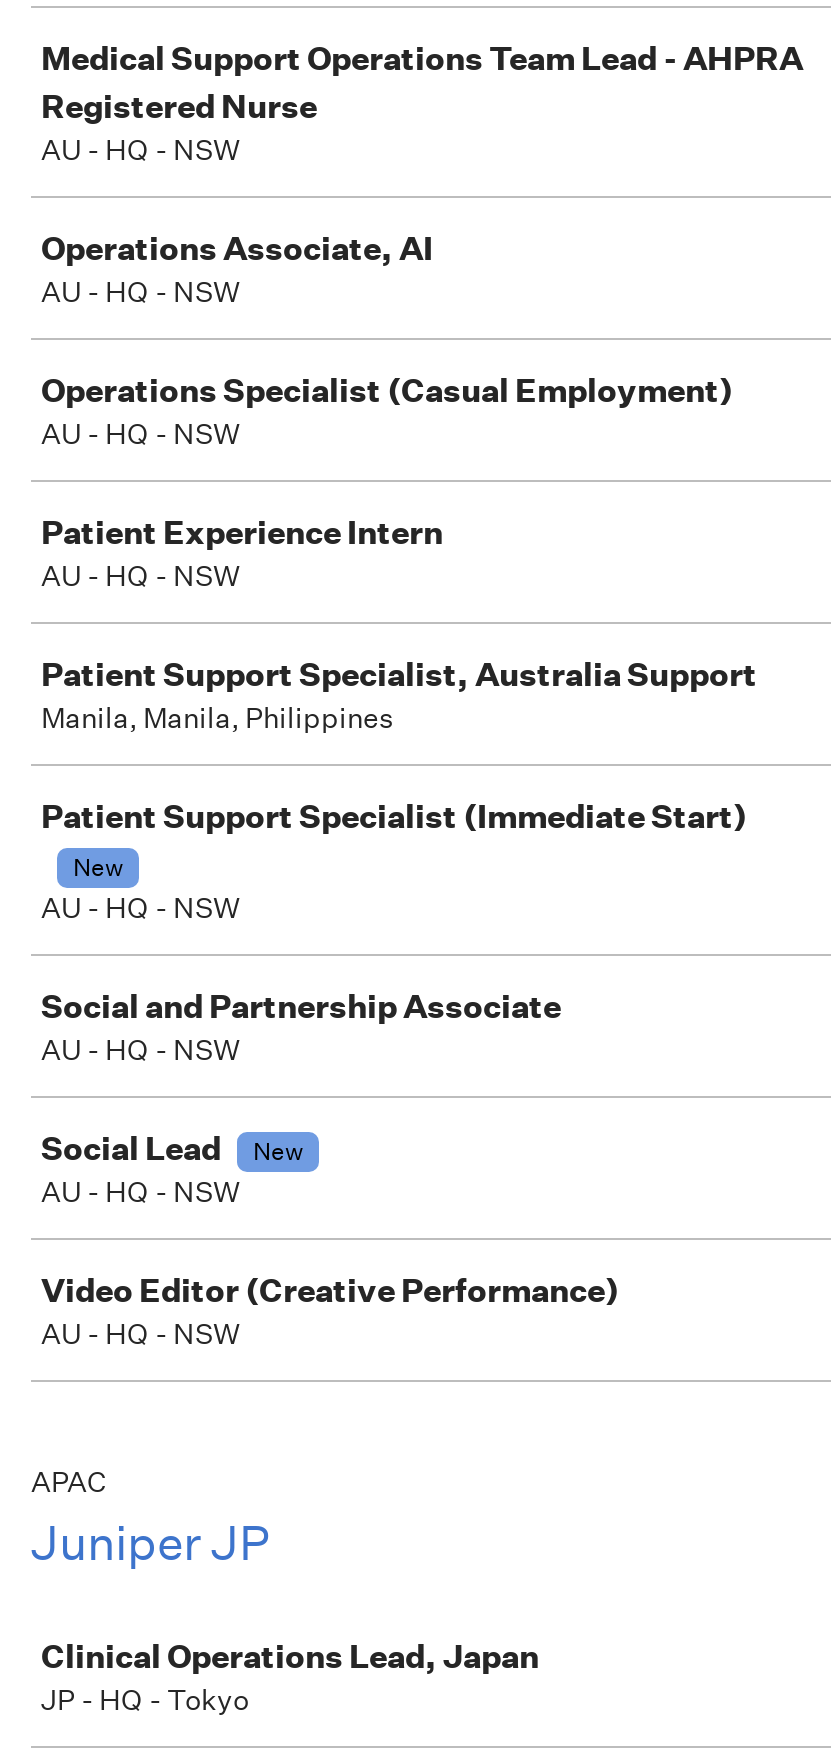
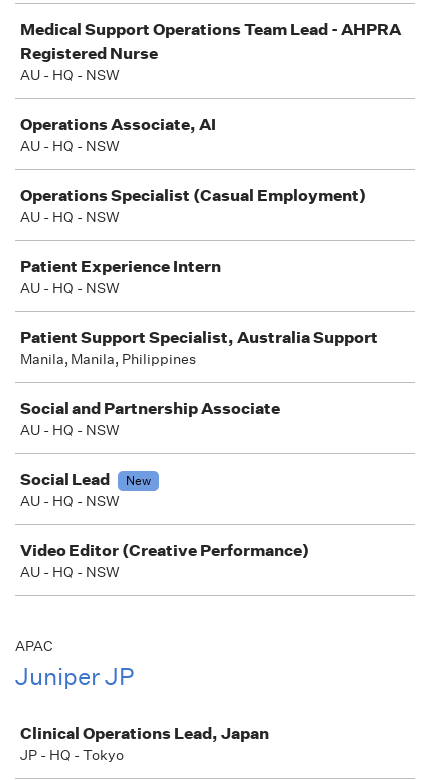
- Patient Support Specialist (Immediate Start)
- New
- AU - HQ - NSW
